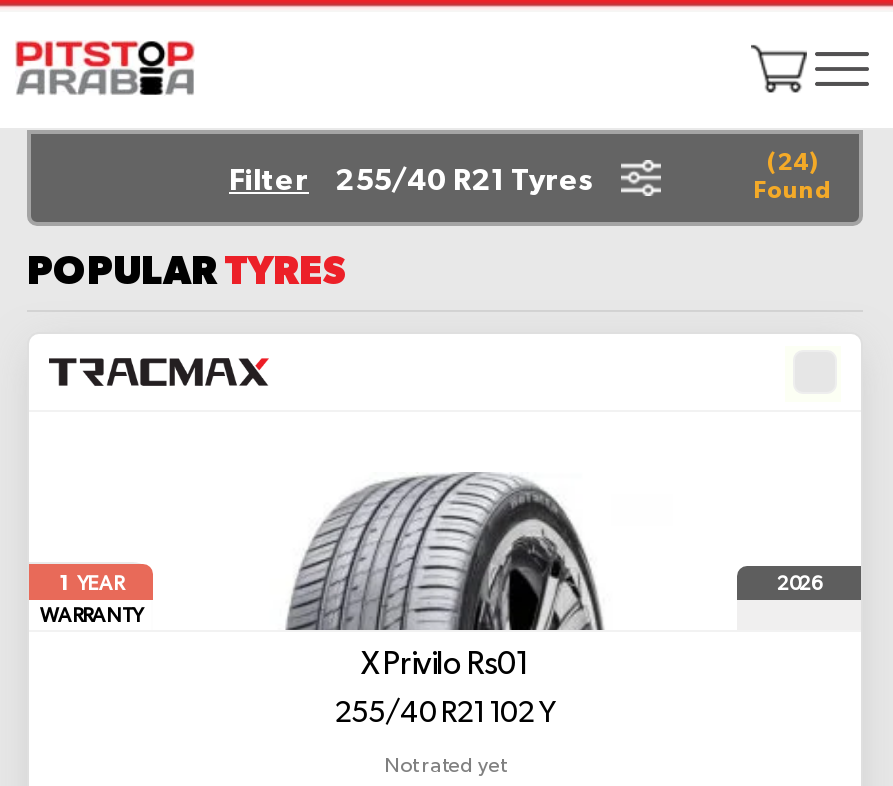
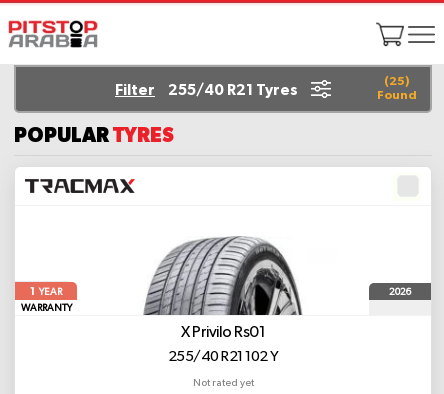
- (24)
+ (25)
